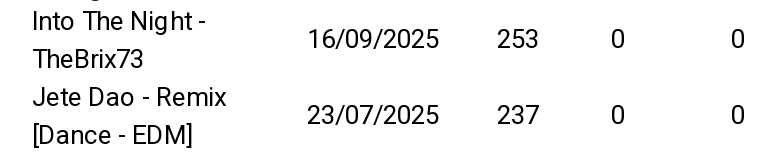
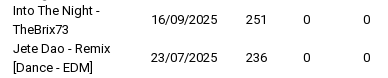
- 16/09/2025 253
+ 16/09/2025 251

- 23/07/2025 237
+ 23/07/2025 236
